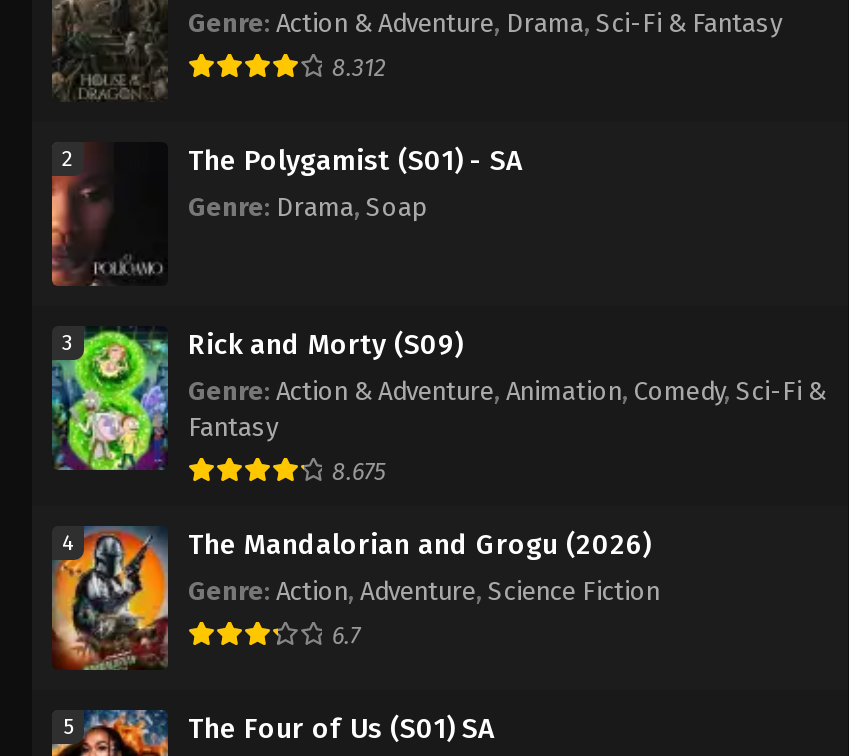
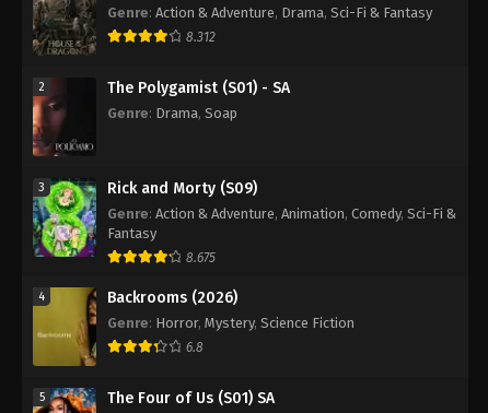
- [image]
- The Mandalorian and Grogu (2026)
- Genre: Action, Adventure, Science Fiction
+ [image]
+ Backrooms (2026)
+ Genre: Horror, Mystery, Science Fiction

- 6.7
+ 6.8
